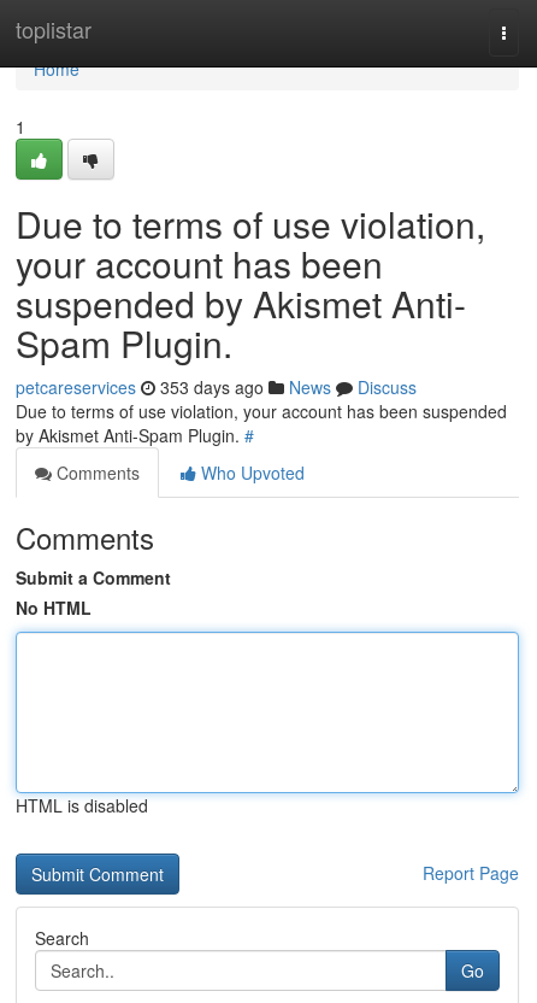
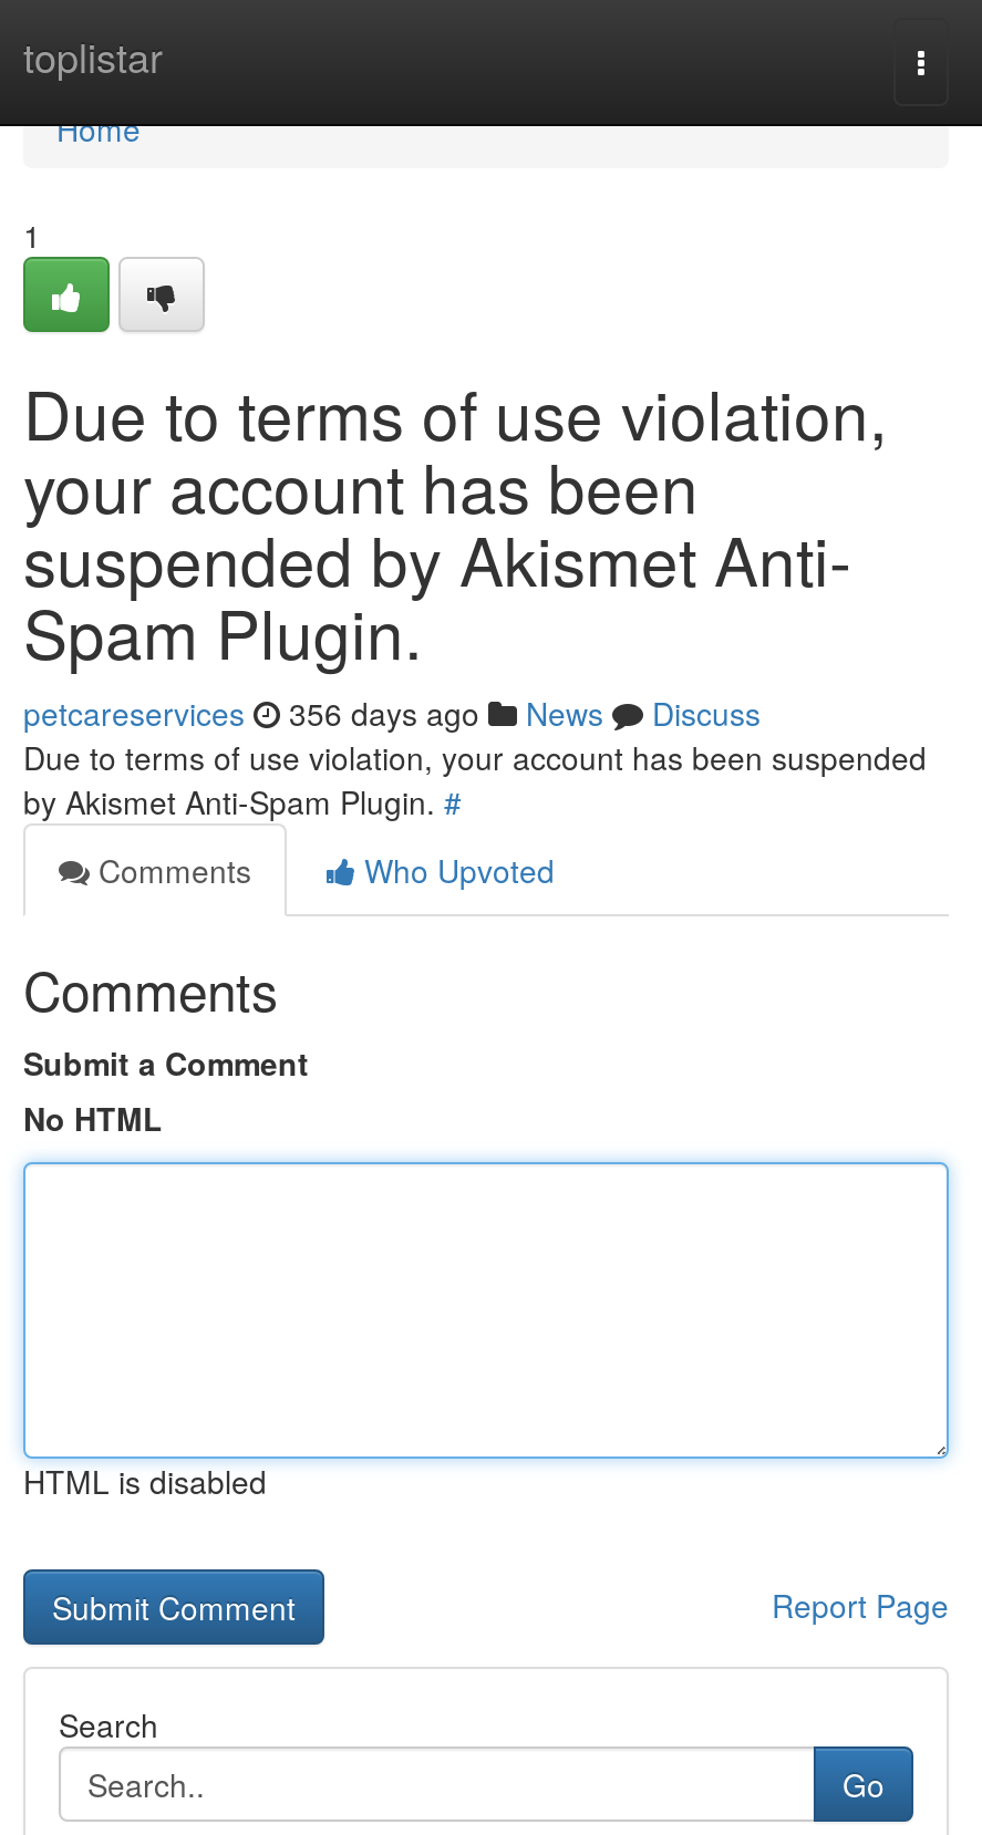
- petcareservices 353 days ago News Discuss
+ petcareservices 356 days ago News Discuss
